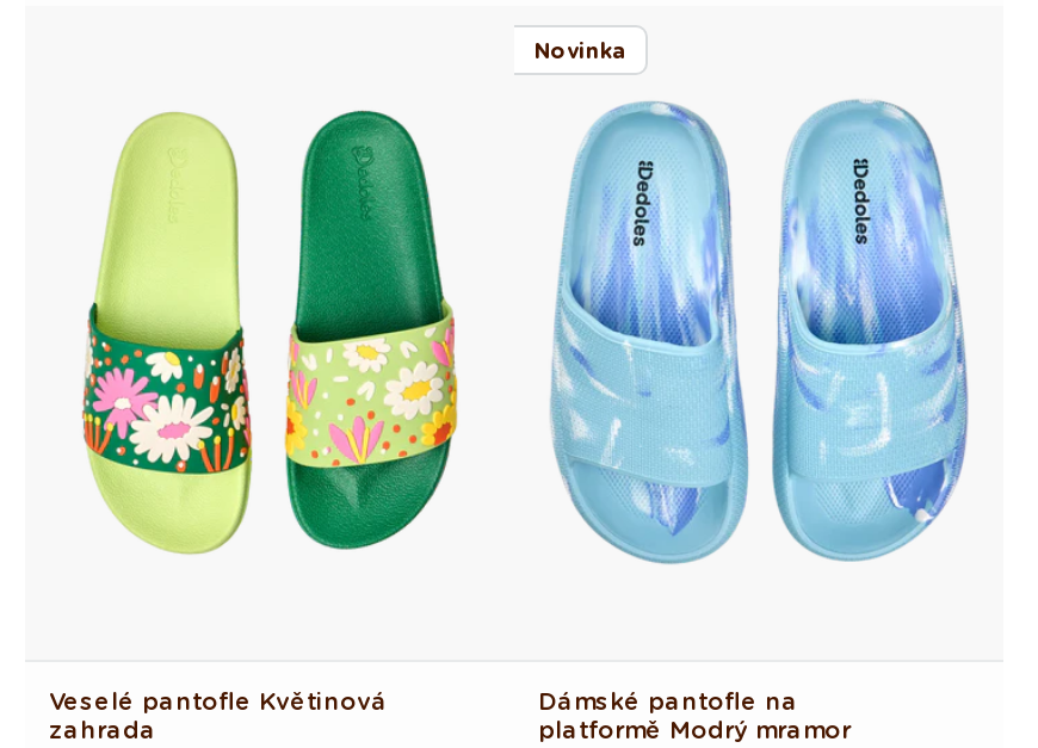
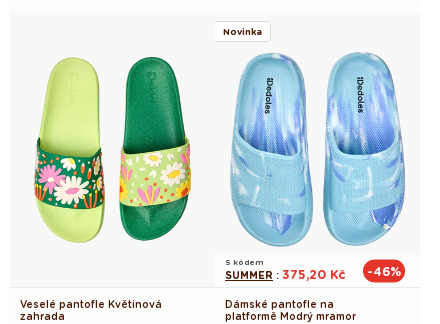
+ S kódem
+ SUMMER: 375,20 Kč
+ -46%
